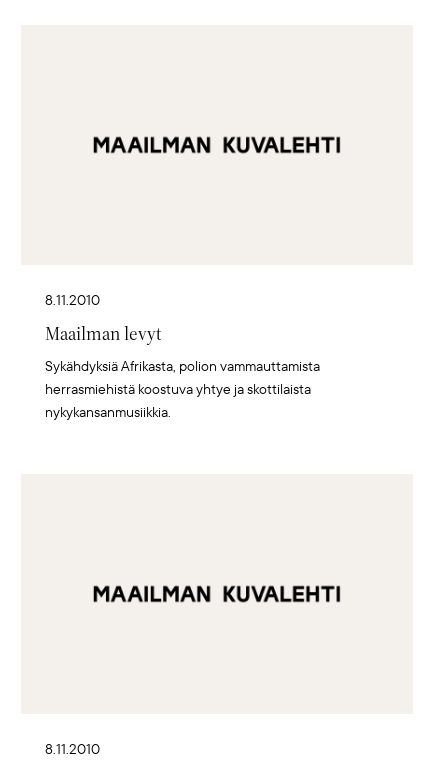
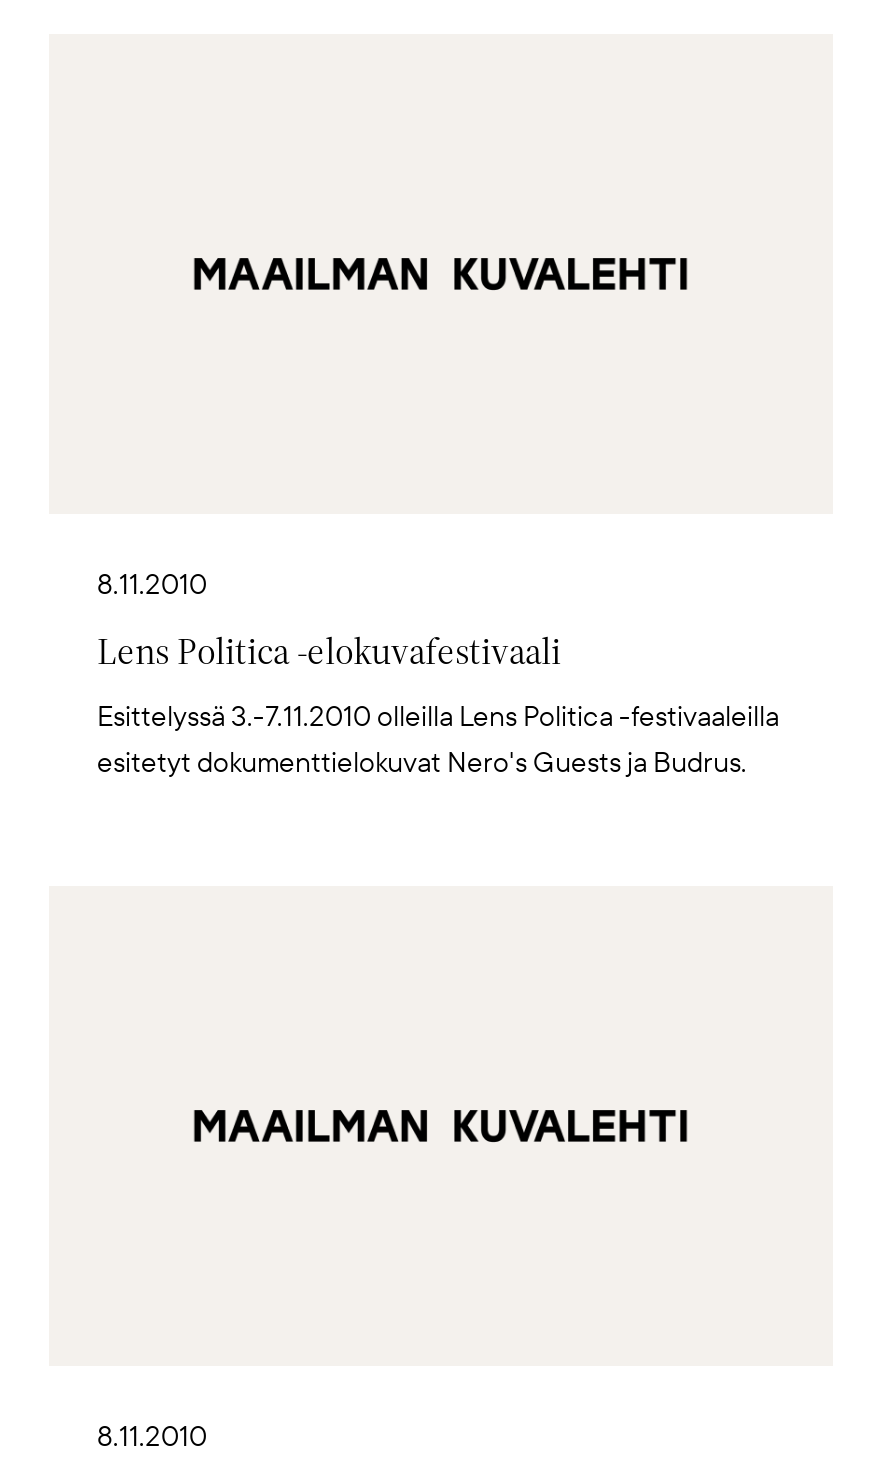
- Maailman levyt
- Sykähdyksiä Afrikasta, polion vammauttamista
- herrasmiehistä koostuva yhtye ja skottilaista
- nykykansanmusiikkia.
+ Lens Politica -elokuvafestivaali
+ Esittelyssä 3.-7.11.2010 olleilla Lens Politica -festivaaleilla
+ esitetyt dokumenttielokuvat Nero's Guests ja Budrus.
